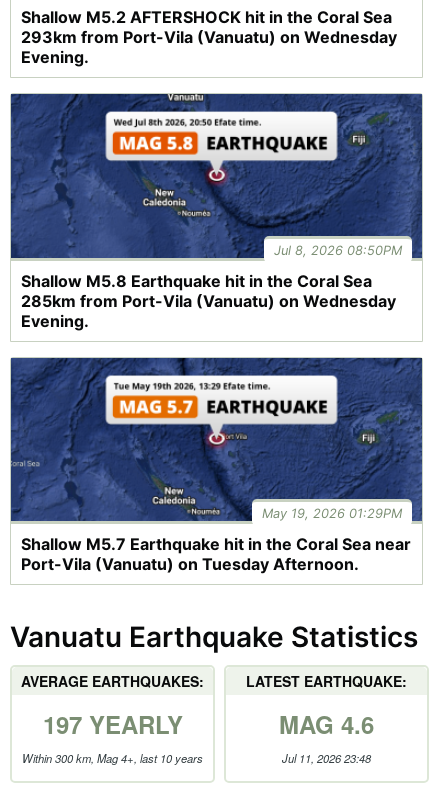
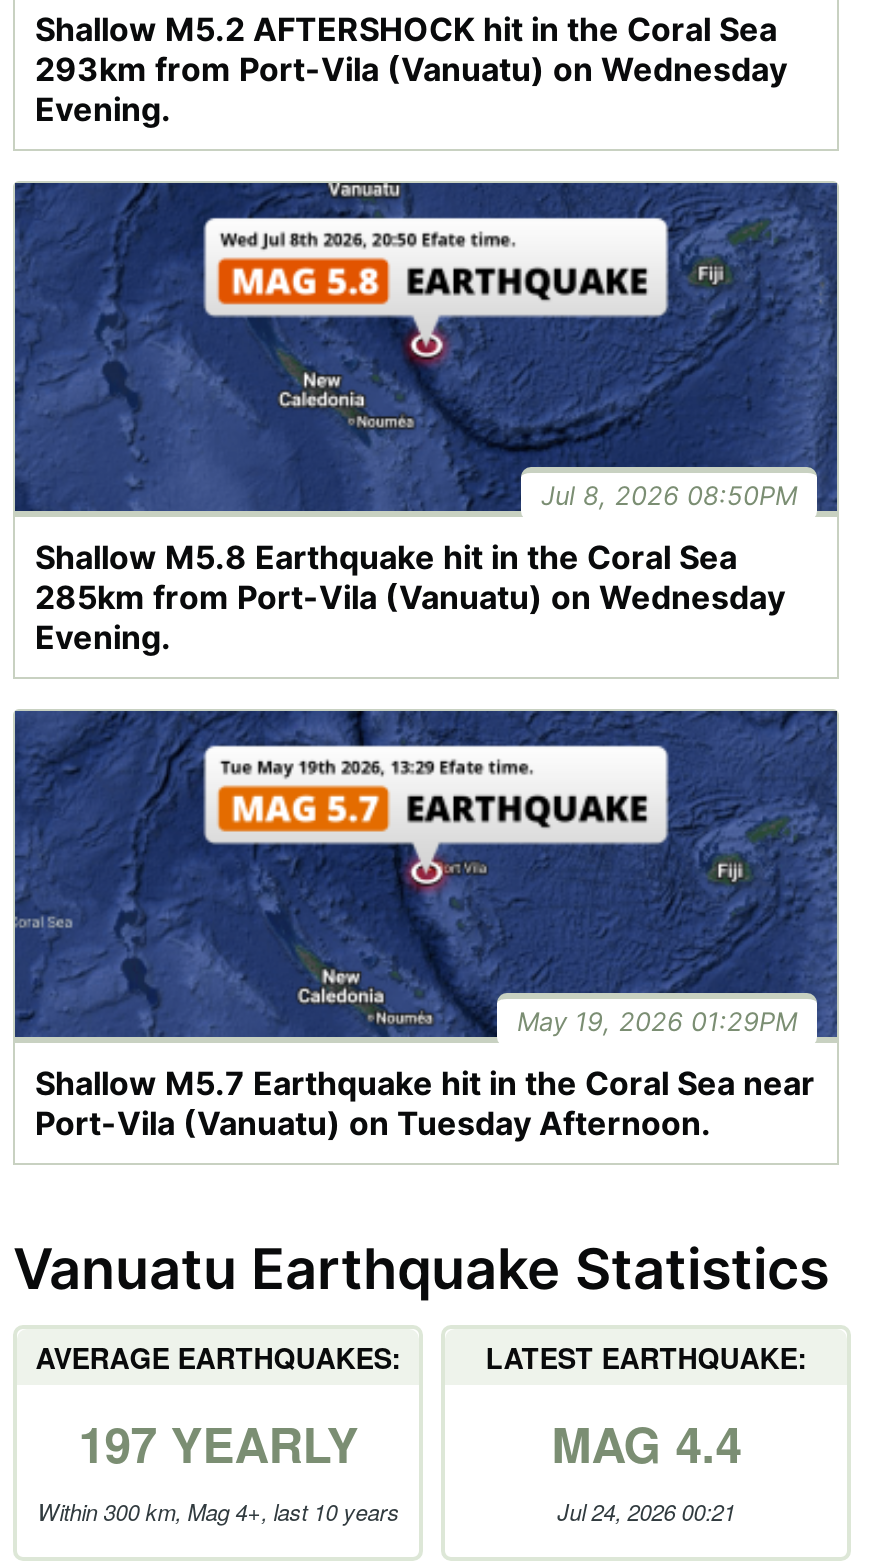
- MAG 4.6
+ MAG 4.4

- Jul 11, 2026 23:48
+ Jul 24, 2026 00:21
